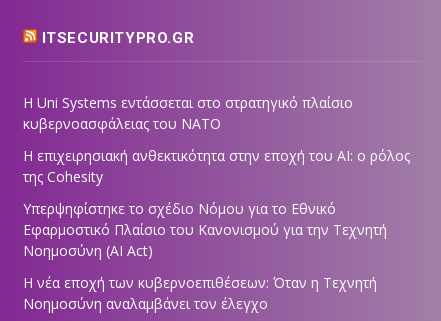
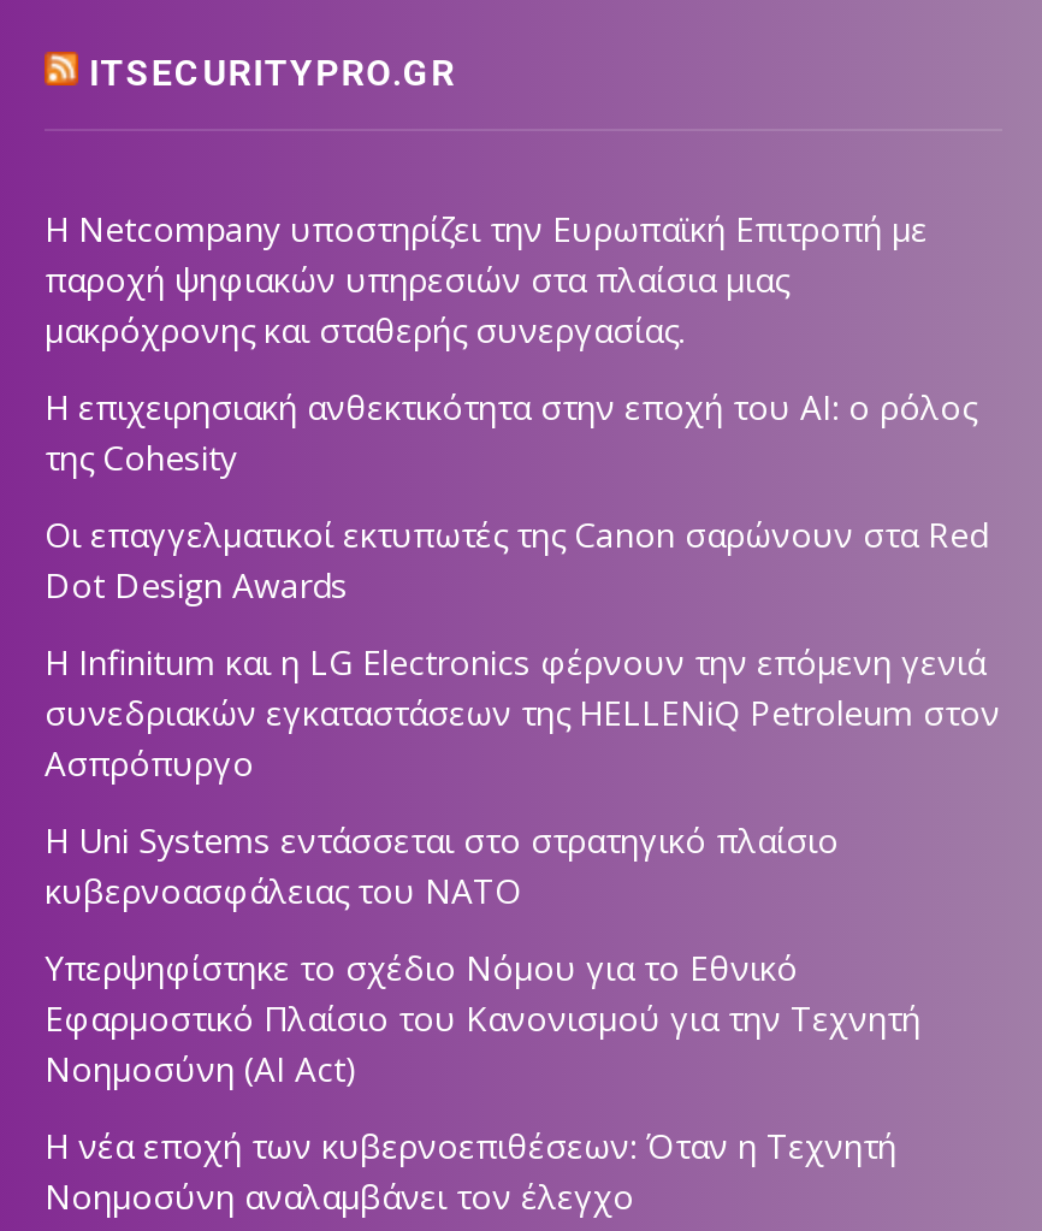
+ Η Netcompany υποστηρίζει την Ευρωπαϊκή Επιτροπή με
+ παροχή ψηφιακών υπηρεσιών στα πλαίσια μιας
+ μακρόχρονης και σταθερής συνεργασίας.
+ Οι επαγγελματικοί εκτυπωτές της Canon σαρώνουν στα Red
+ Dot Design Awards
+ Η Infinitum και η LG Electronics φέρνουν την επόμενη γενιά
+ συνεδριακών εγκαταστάσεων της HELLENiQ Petroleum στον
+ Ασπρόπυργο

moved down: Η Uni Systems εντάσσεται στο στρατηγικό πλαίσιο | κυβερνοασφάλειας του ΝΑΤΟ

moved up: Η επιχειρησιακή ανθεκτικότητα στην εποχή του ΑΙ: ο ρόλος | της Cohesity
